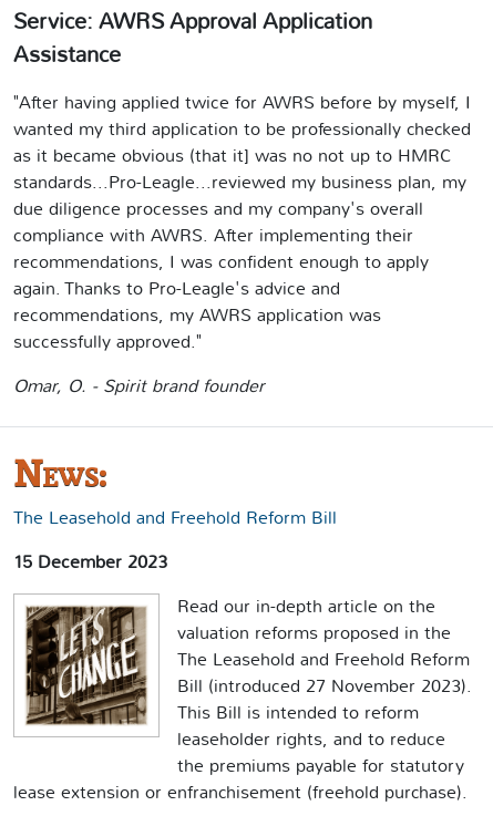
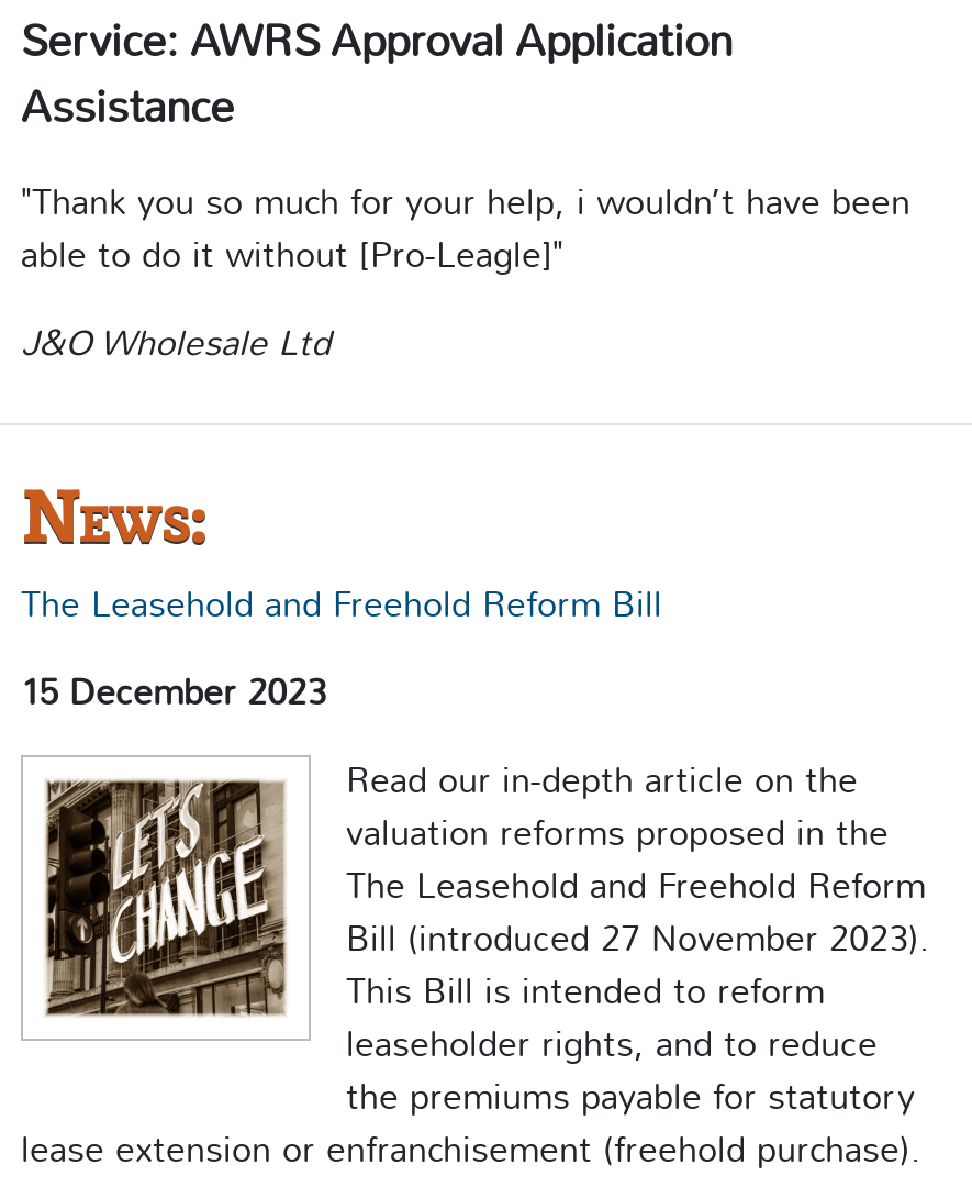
- "After having applied twice for AWRS before by myself, I
- wanted my third application to be professionally checked
- as it became obvious (that it] was no not up to HMRC
- standards...Pro-Leagle...reviewed my business plan, my
- due diligence processes and my company's overall
- compliance with AWRS. After implementing their
- recommendations, I was confident enough to apply
- again. Thanks to Pro-Leagle's advice and
- recommendations, my AWRS application was
- successfully approved."
+ "Thank you so much for your help, i wouldn’t have been
+ able to do it without [Pro-Leagle]"

- Omar, O. - Spirit brand founder
+ J&O Wholesale Ltd
